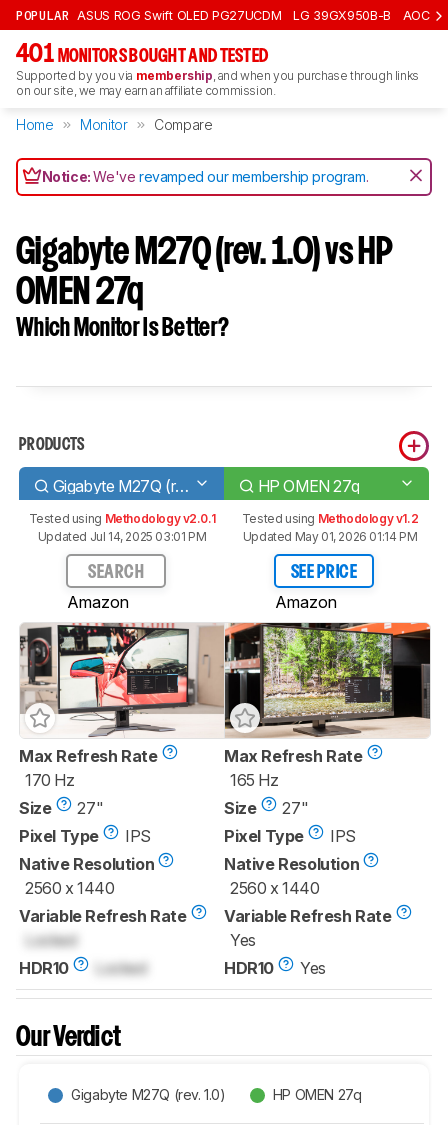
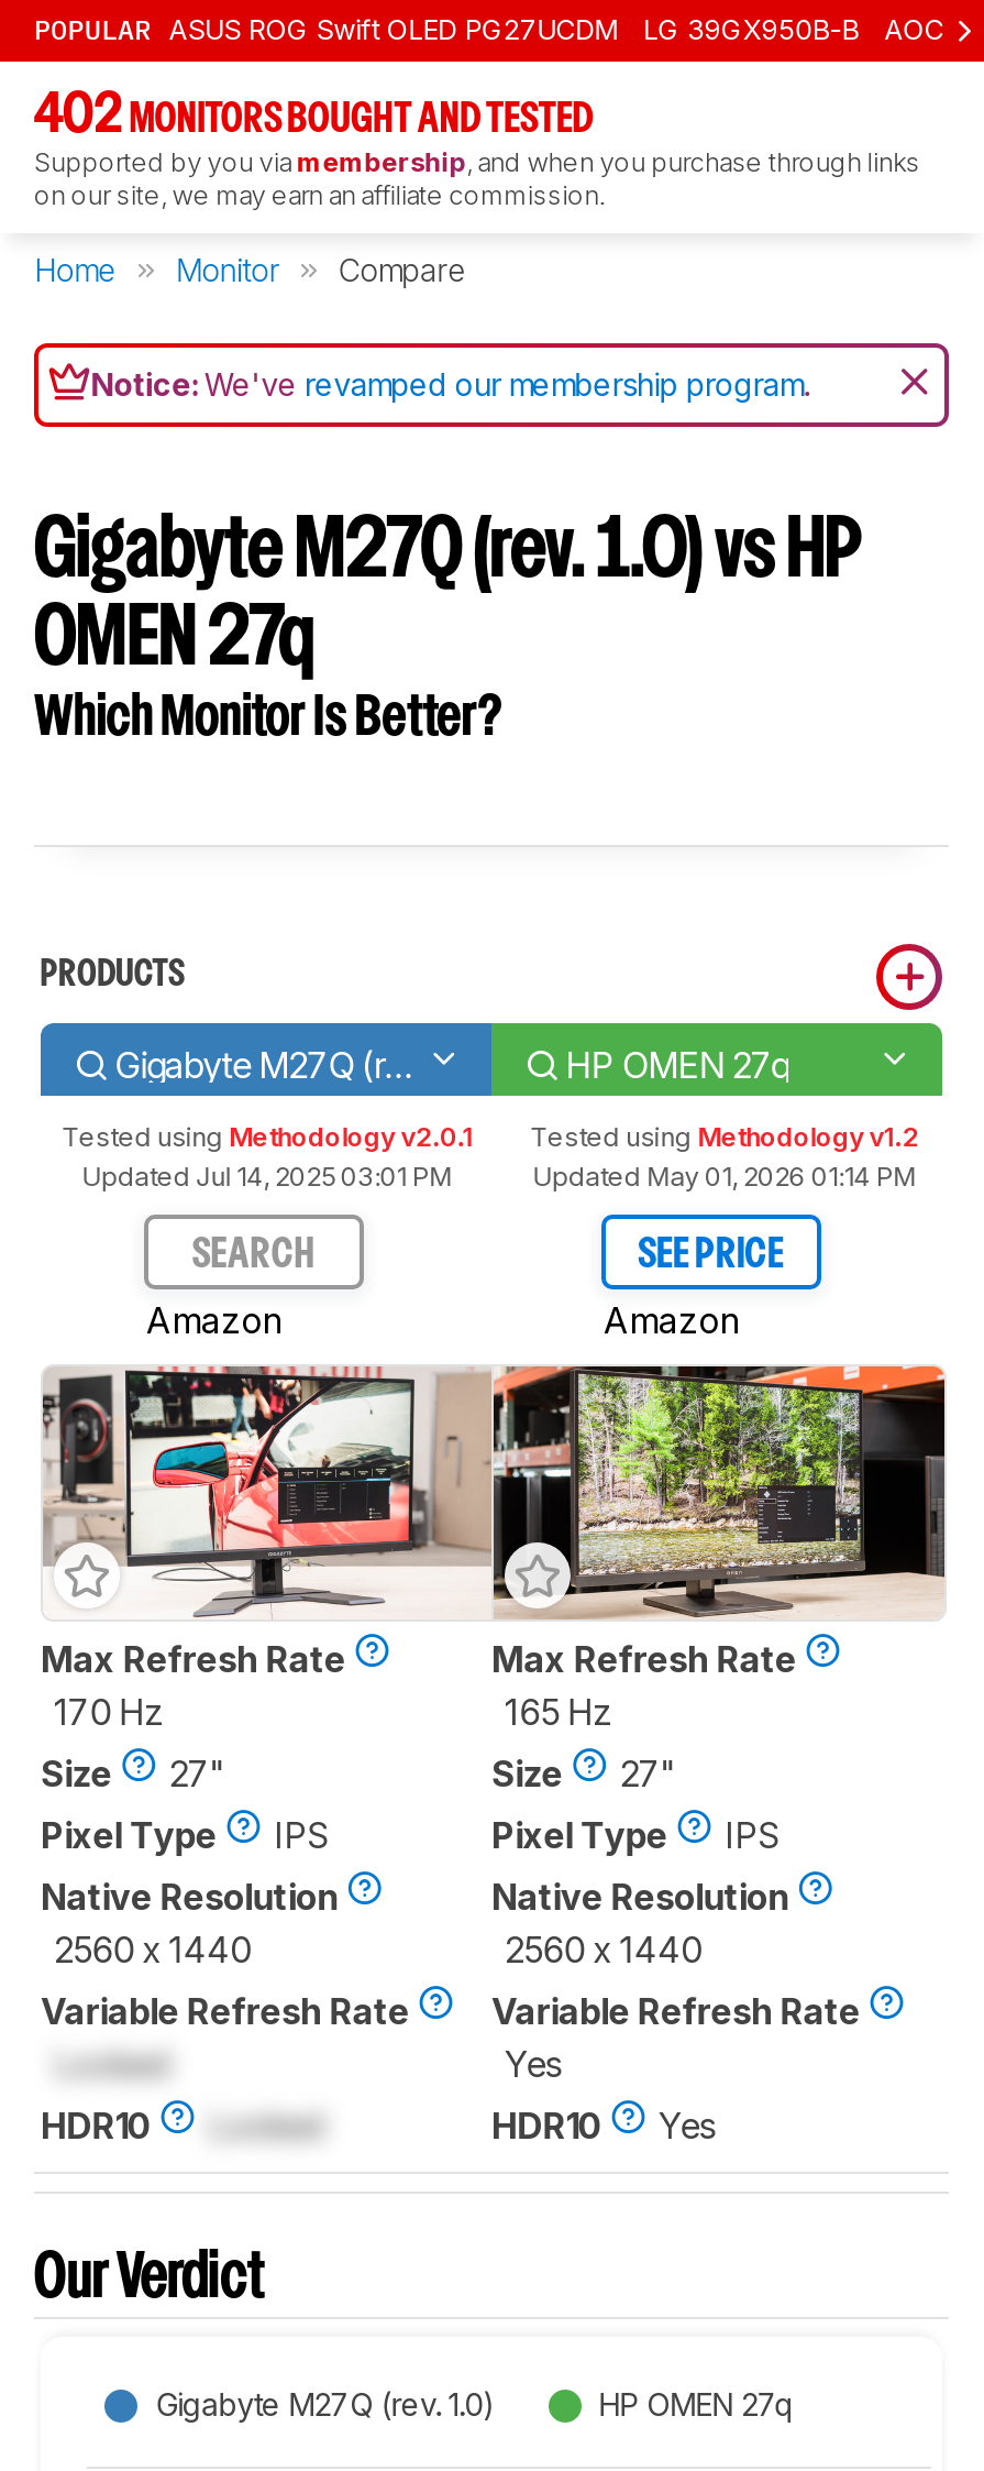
- 401 MONITORS BOUGHT AND TESTED
+ 402 MONITORS BOUGHT AND TESTED
